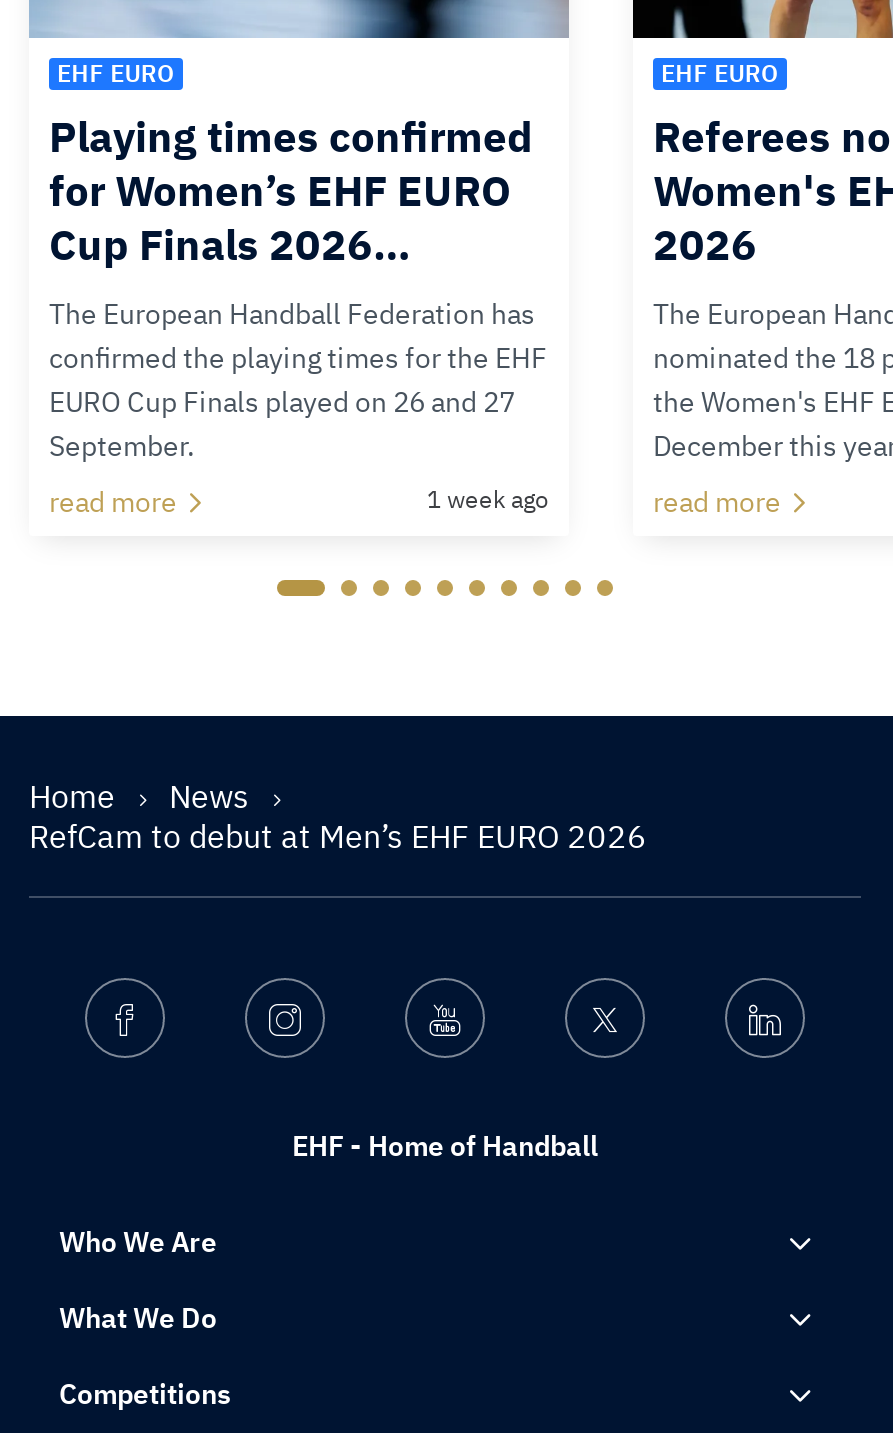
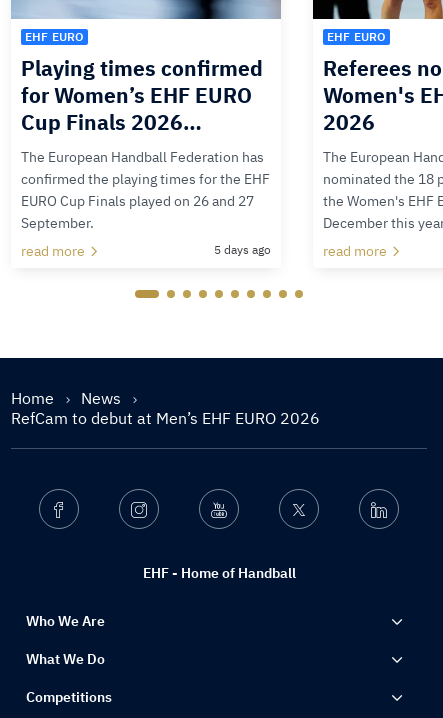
- 1 week ago
+ 5 days ago
